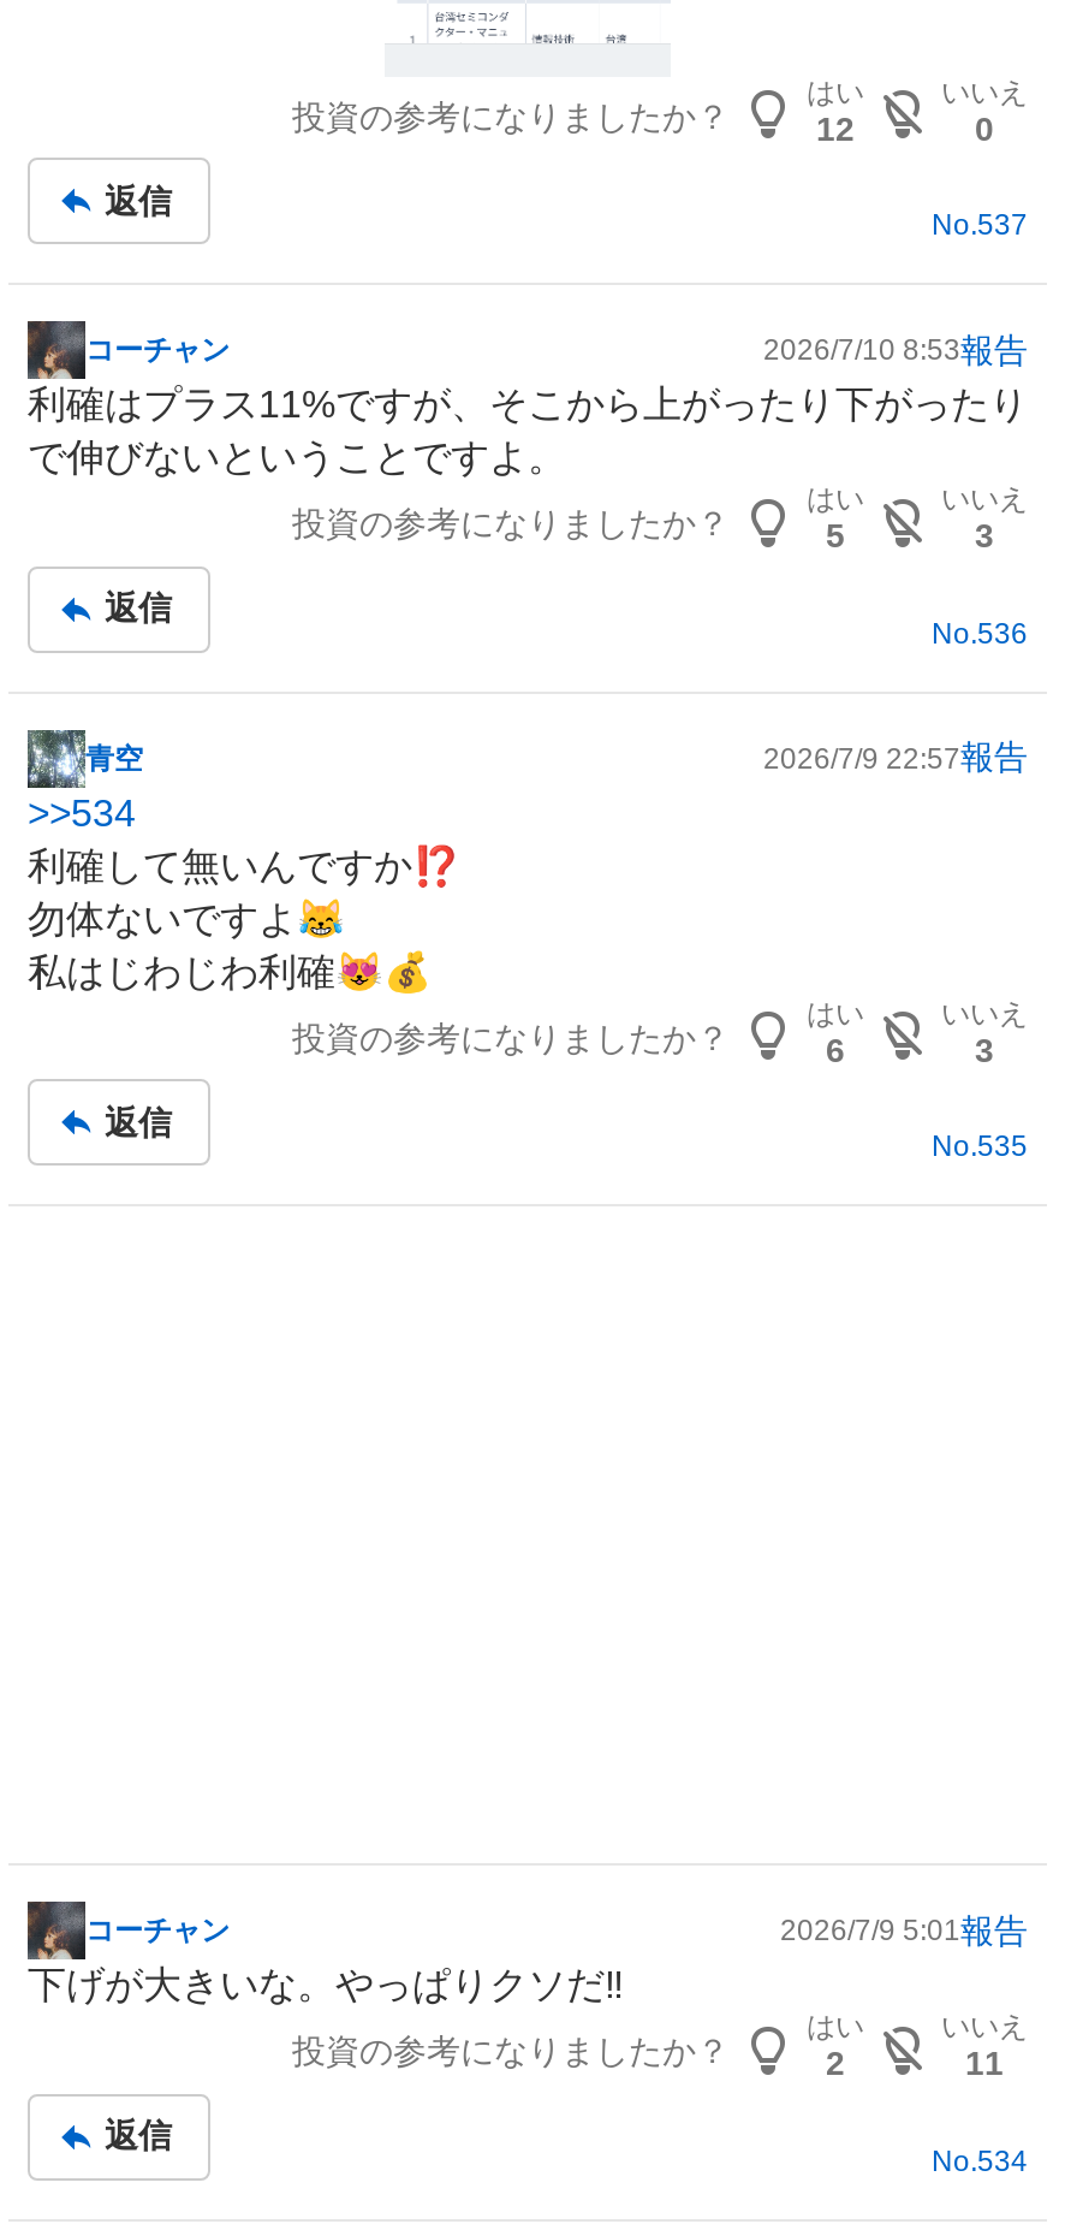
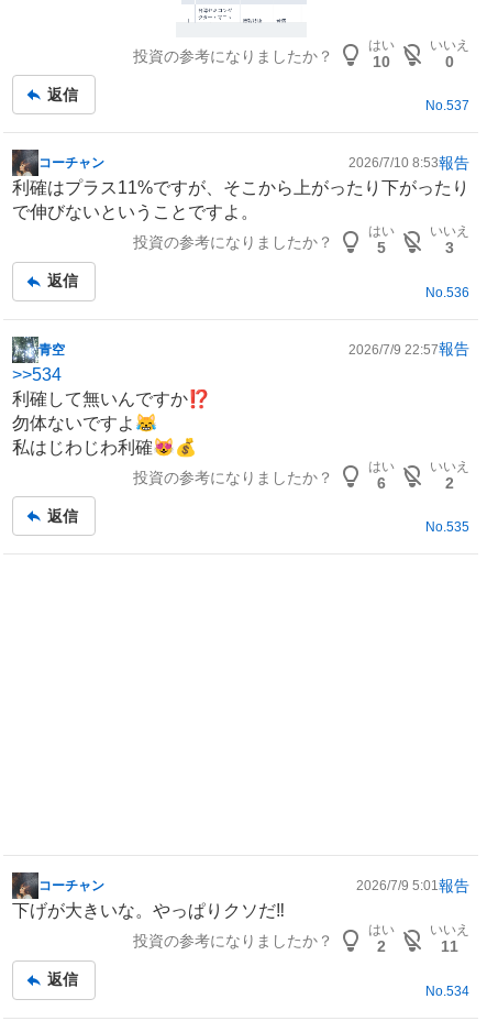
- 12
+ 10

- 3
+ 2
